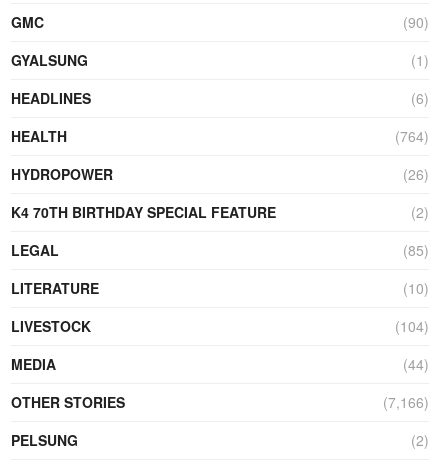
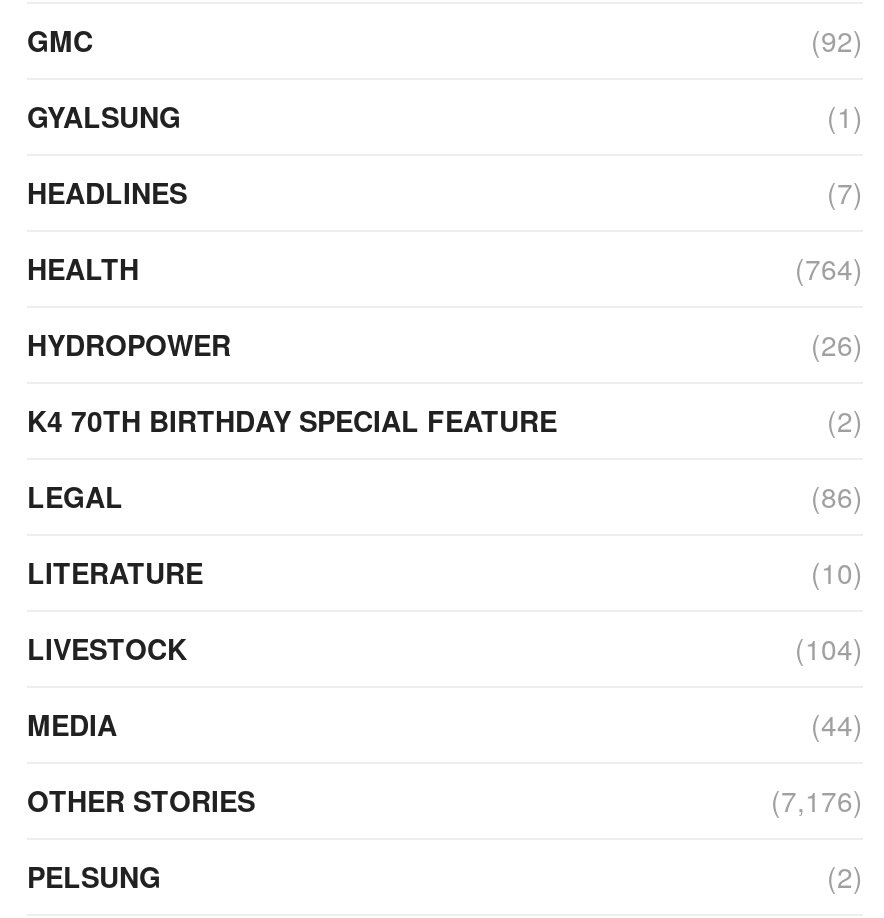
- (90)
+ (92)

- (6)
+ (7)

- (85)
+ (86)

- (7,166)
+ (7,176)
